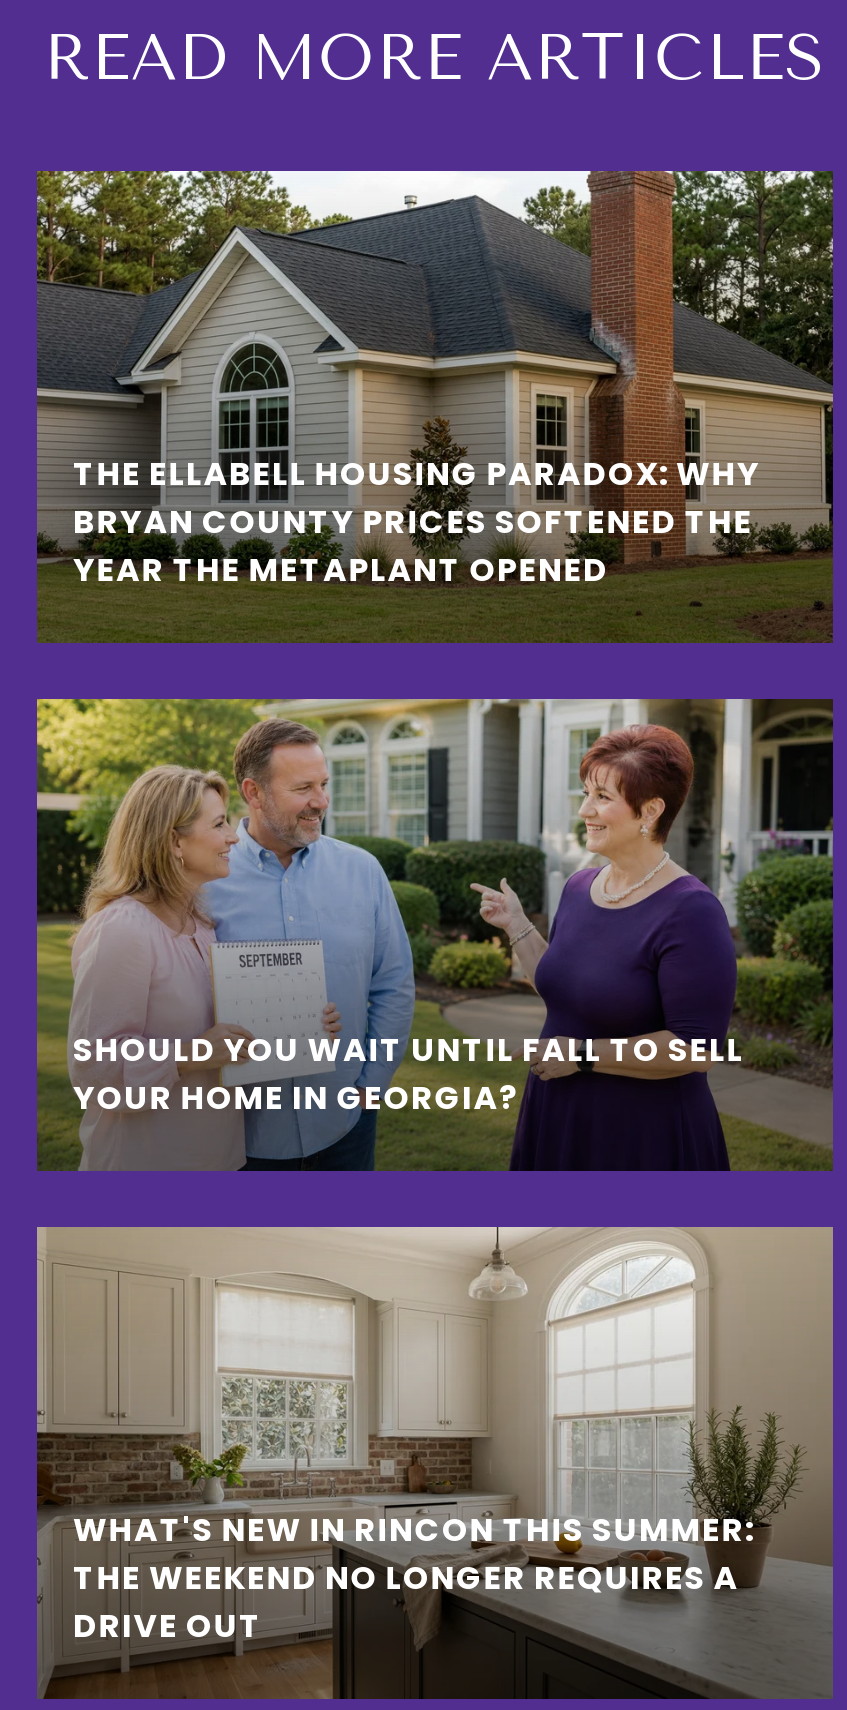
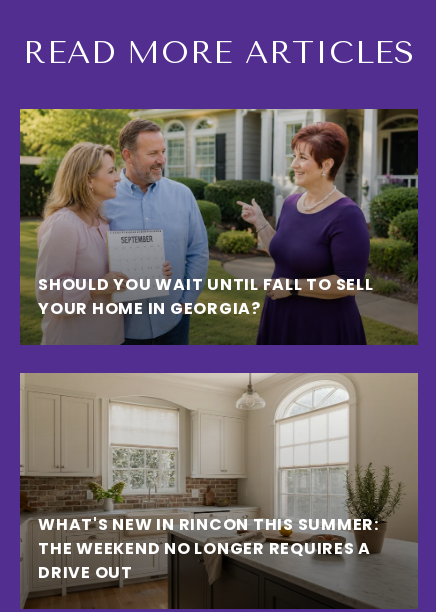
- [image]
- THE ELLABELL HOUSING PARADOX: WHY
- BRYAN COUNTY PRICES SOFTENED THE
- YEAR THE METAPLANT OPENED
